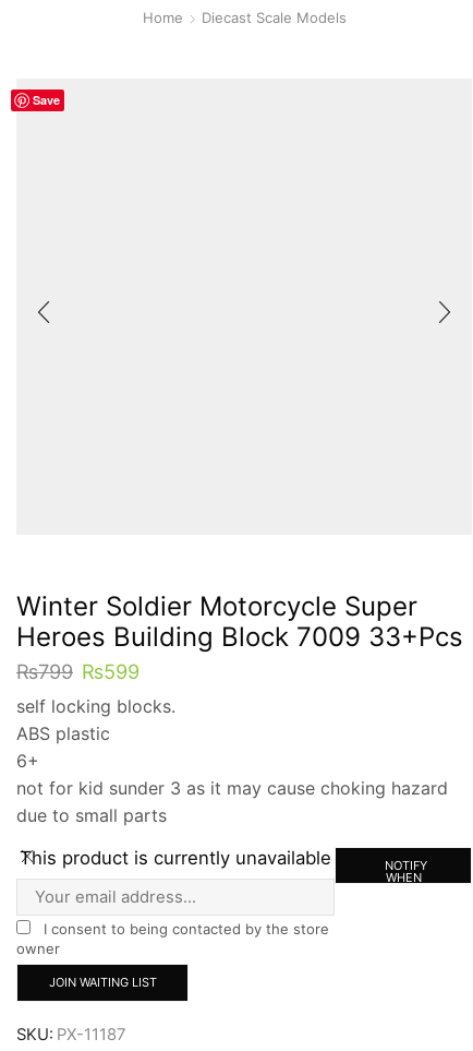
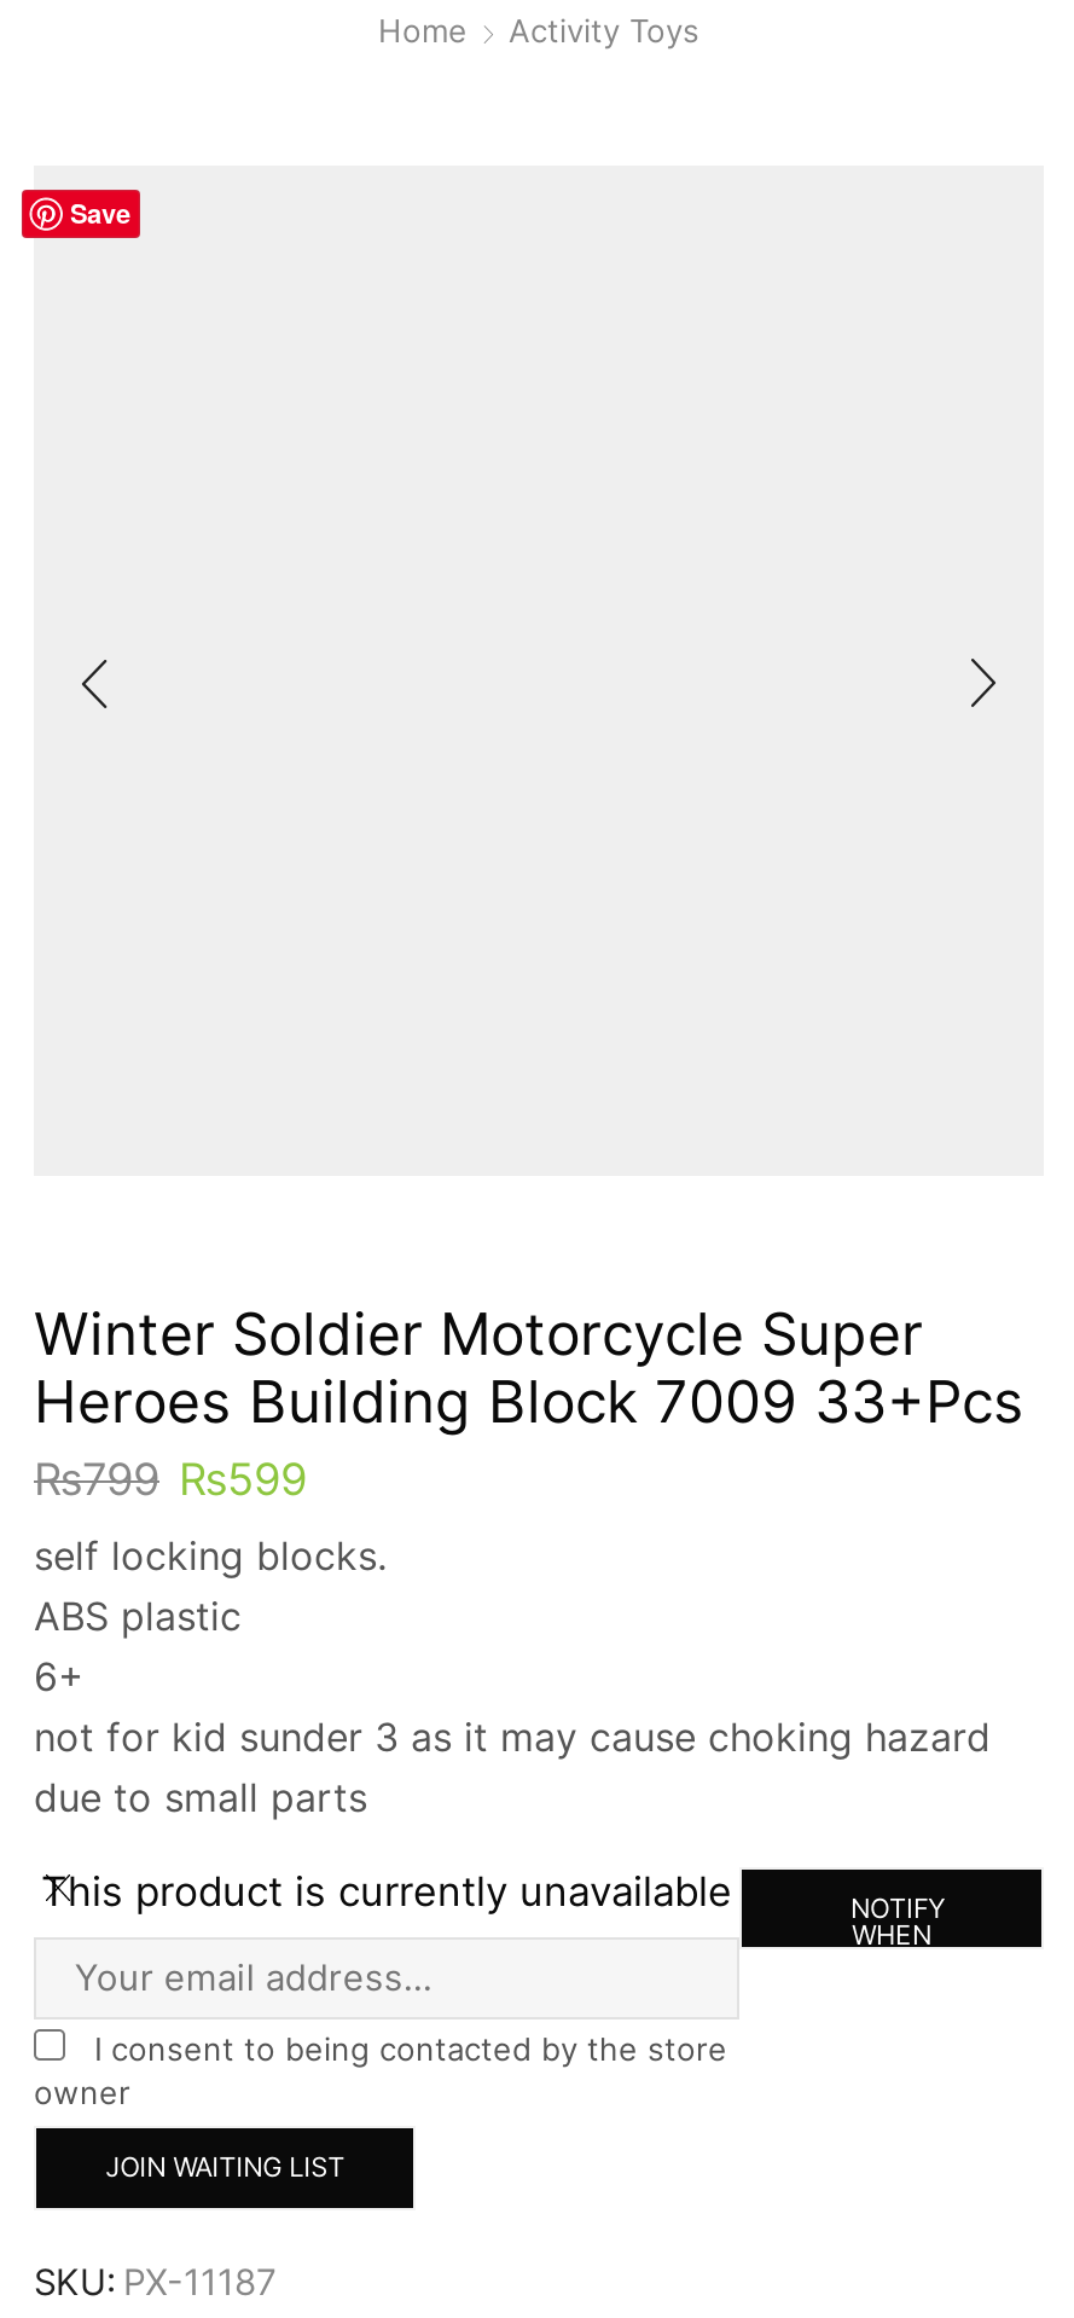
- Diecast Scale Models
+ Activity Toys
